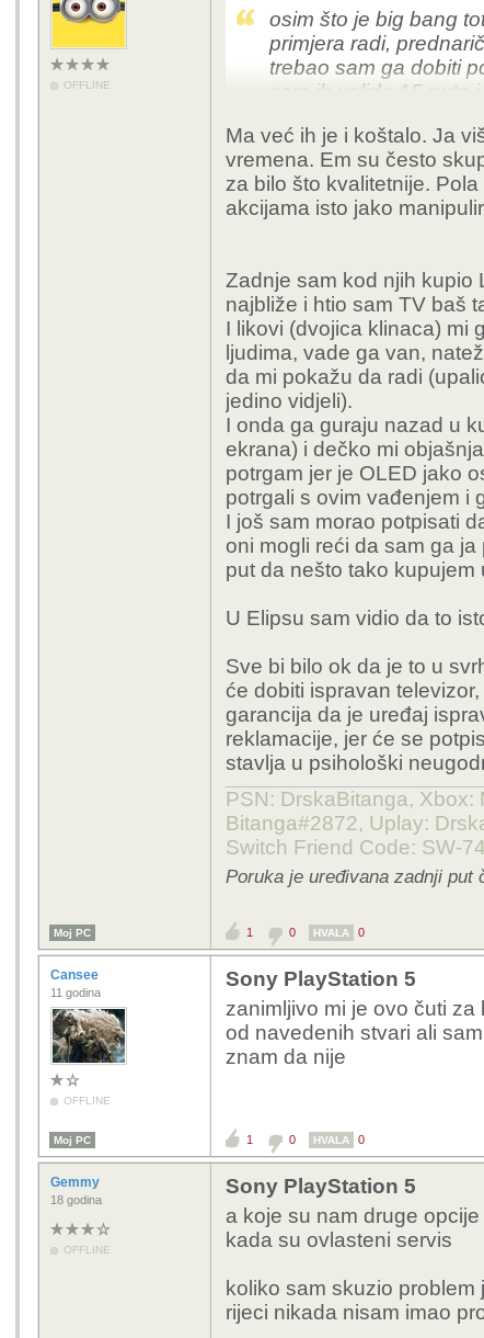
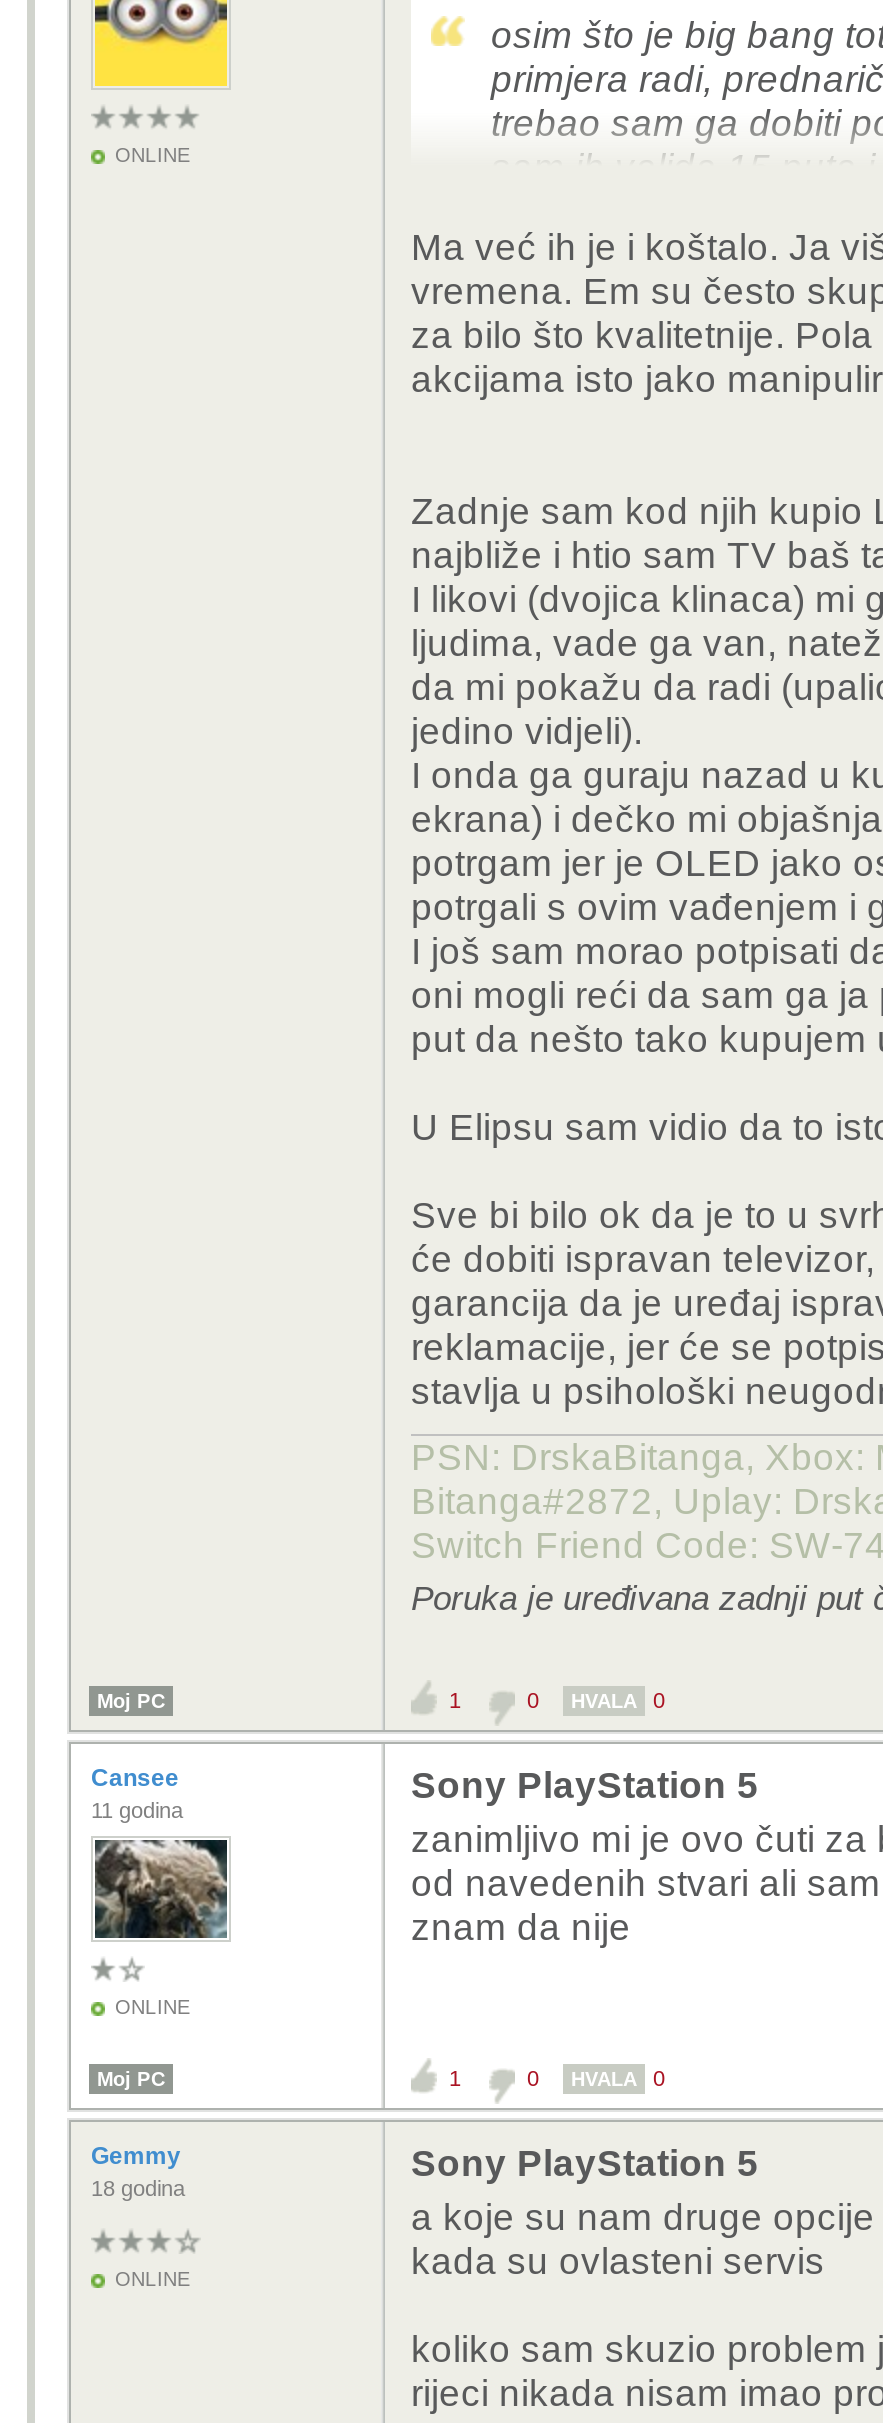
- OFFLINE
+ ONLINE

- OFFLINE
+ ONLINE

- OFFLINE
+ ONLINE
